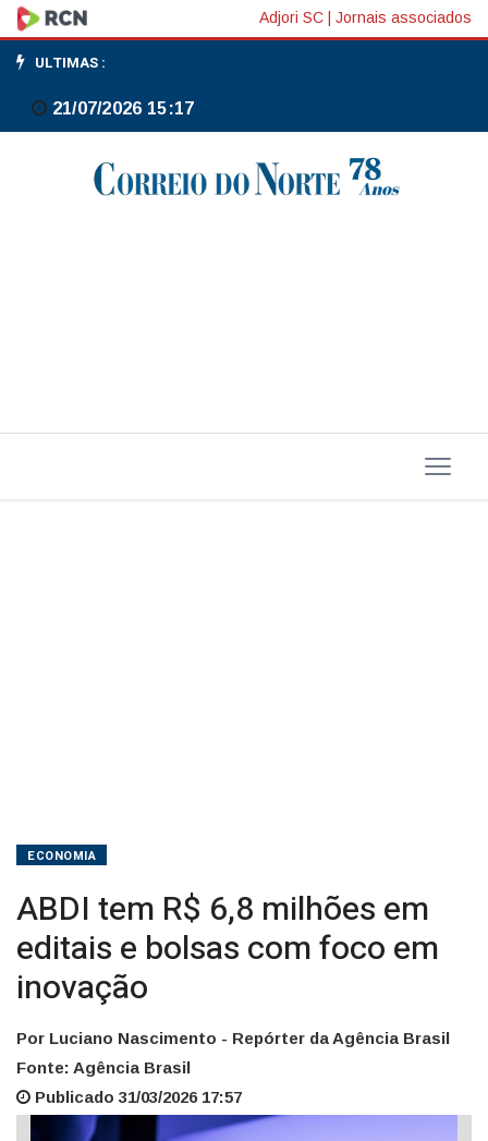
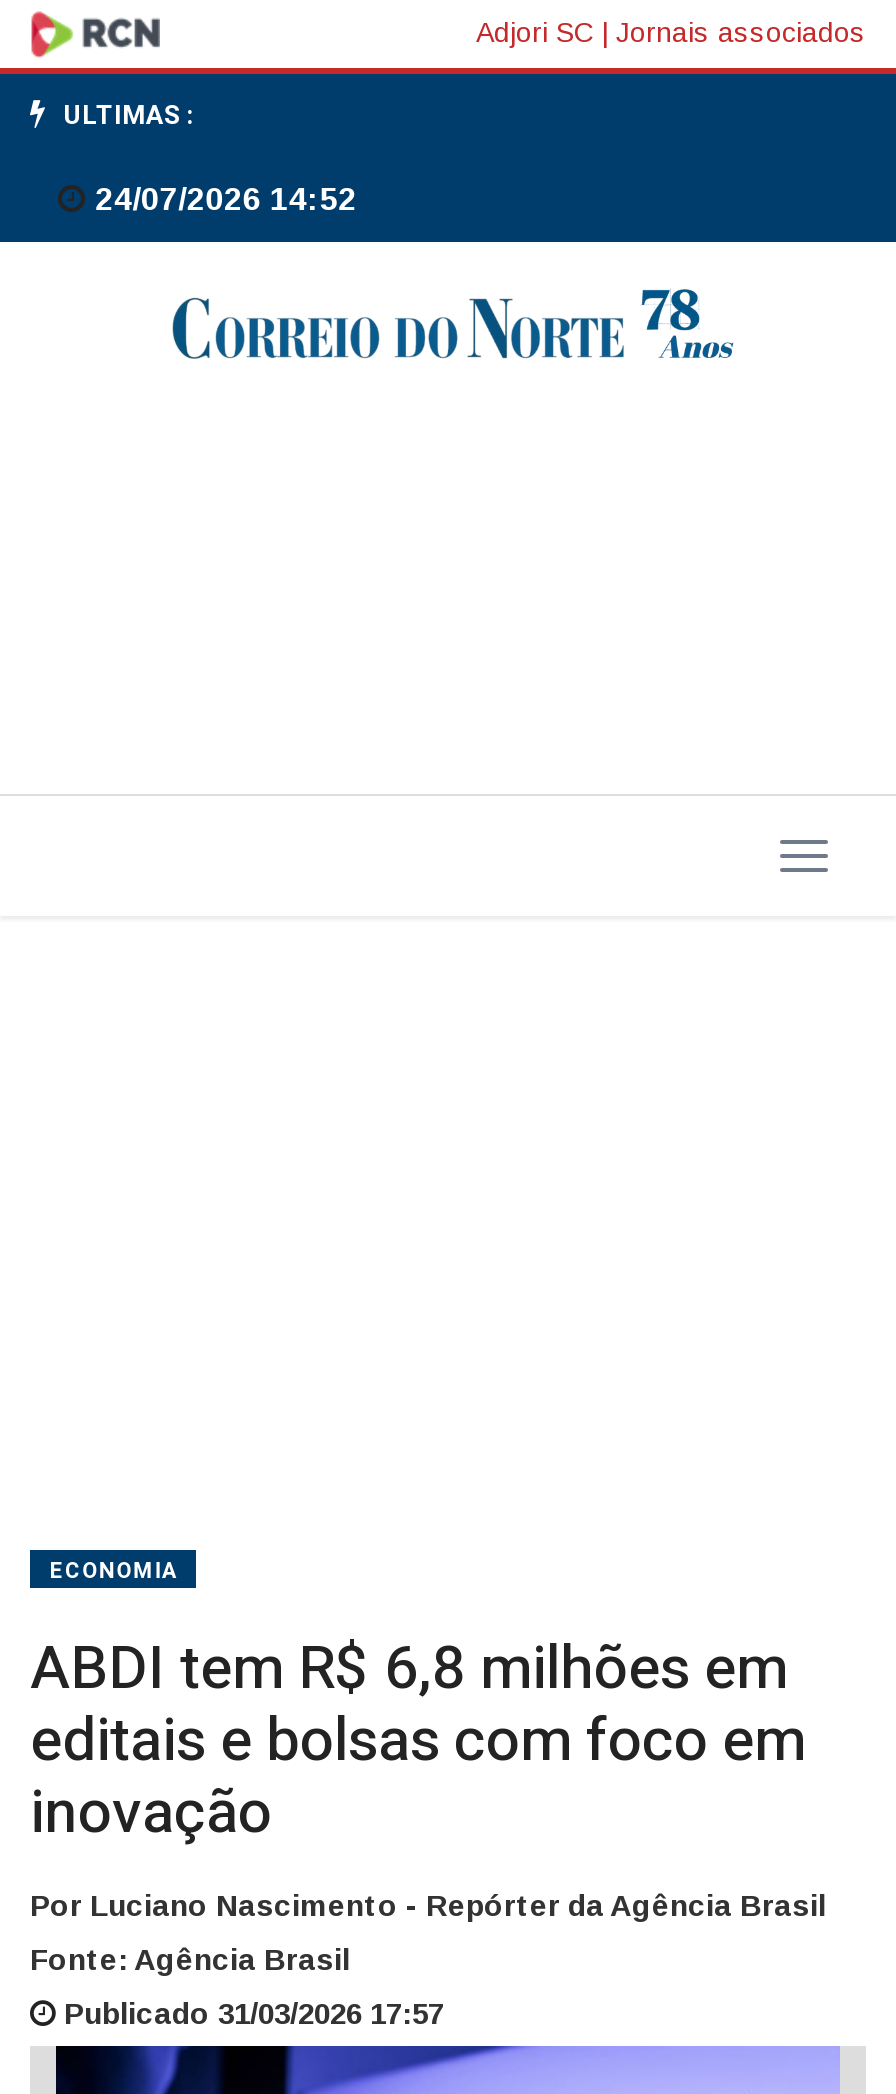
- 21/07/2026 15:17
+ 24/07/2026 14:52
